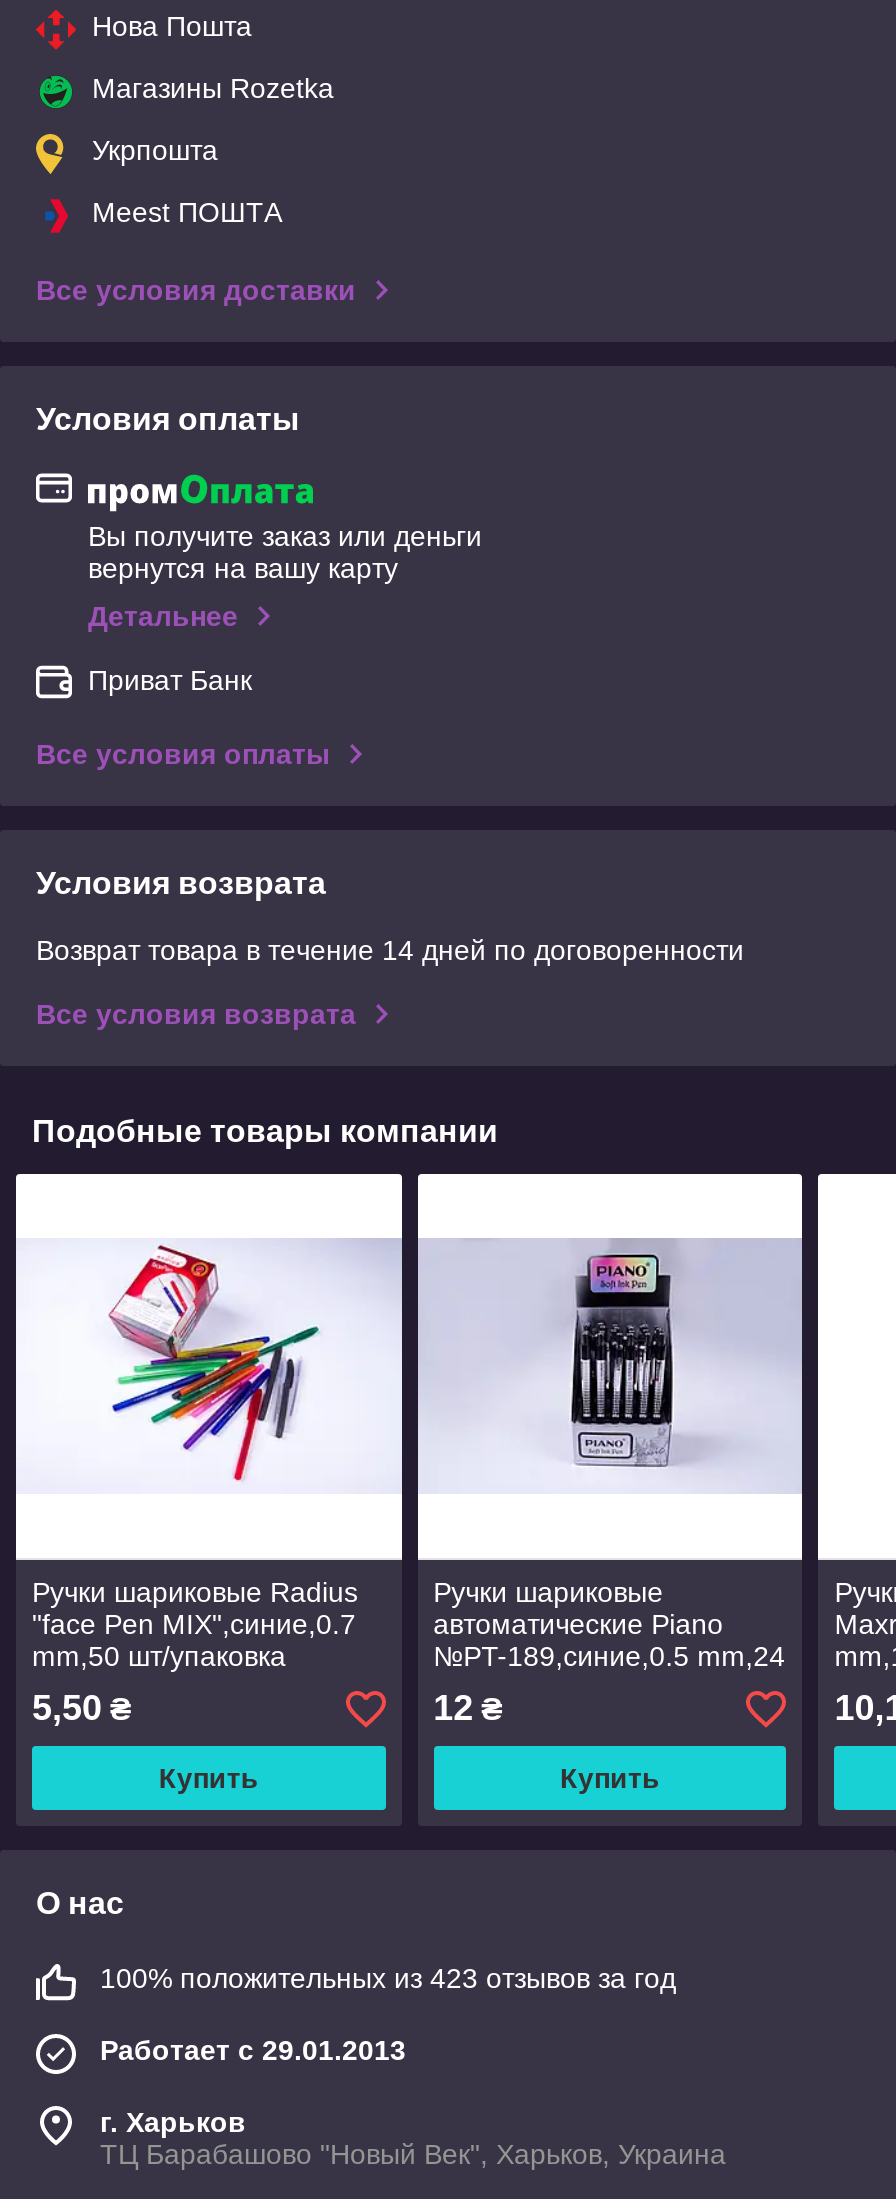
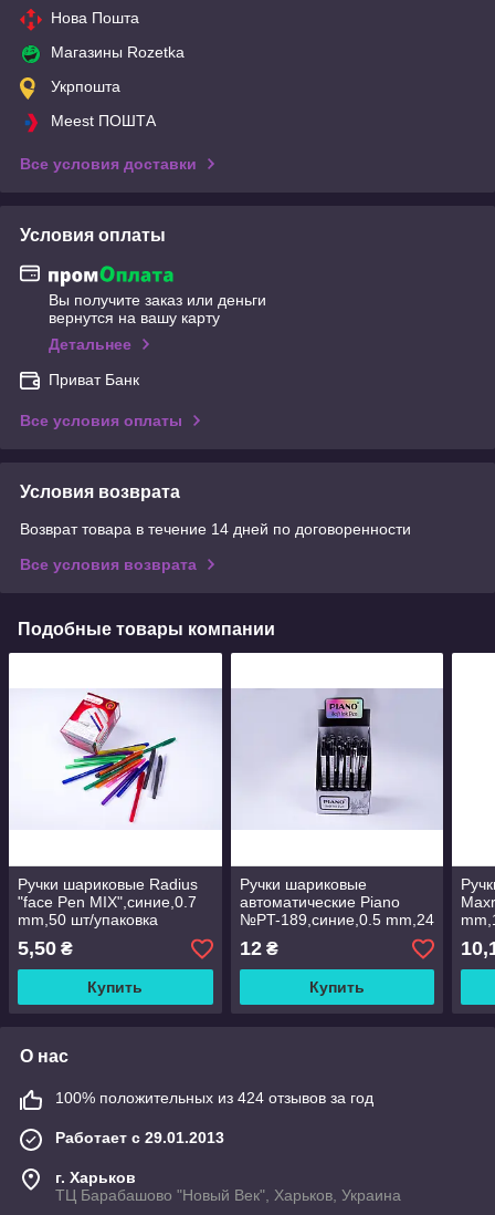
- 100% положительных из 423 отзывов за год
+ 100% положительных из 424 отзывов за год
